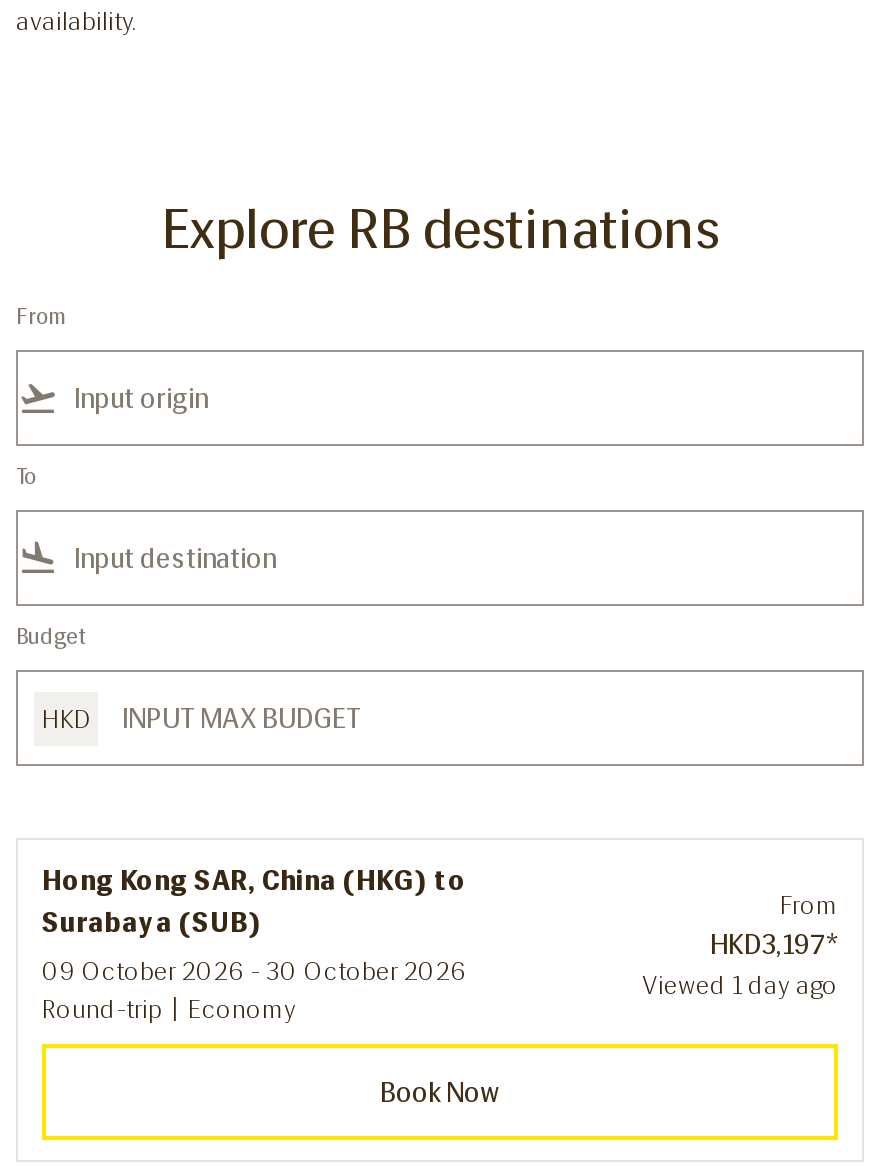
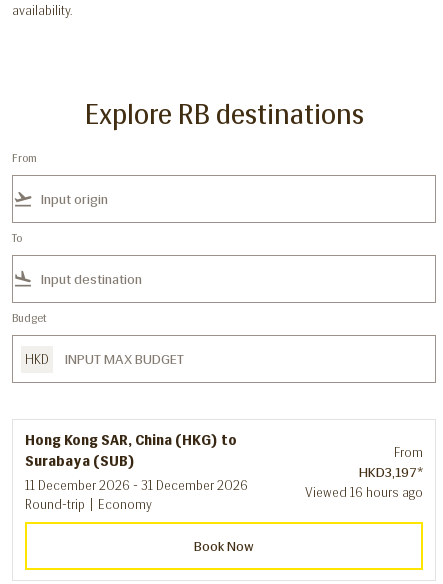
- 09 October 2026 - 30 October 2026
+ 11 December 2026 - 31 December 2026

- Viewed 1 day ago
+ Viewed 16 hours ago
